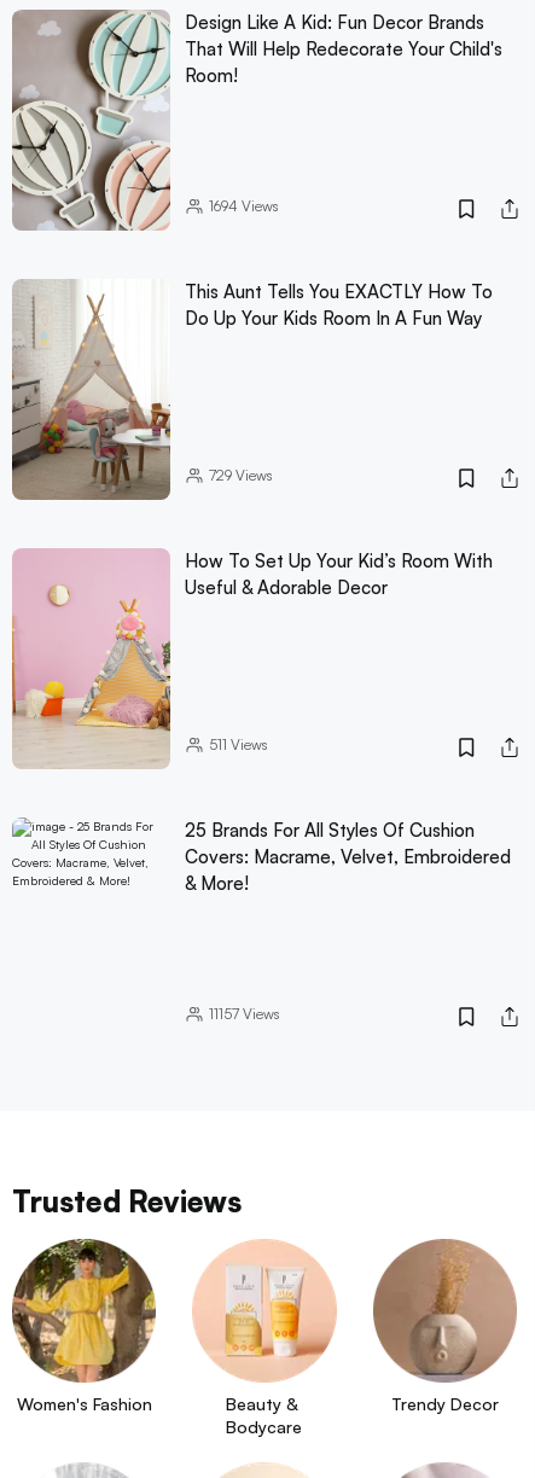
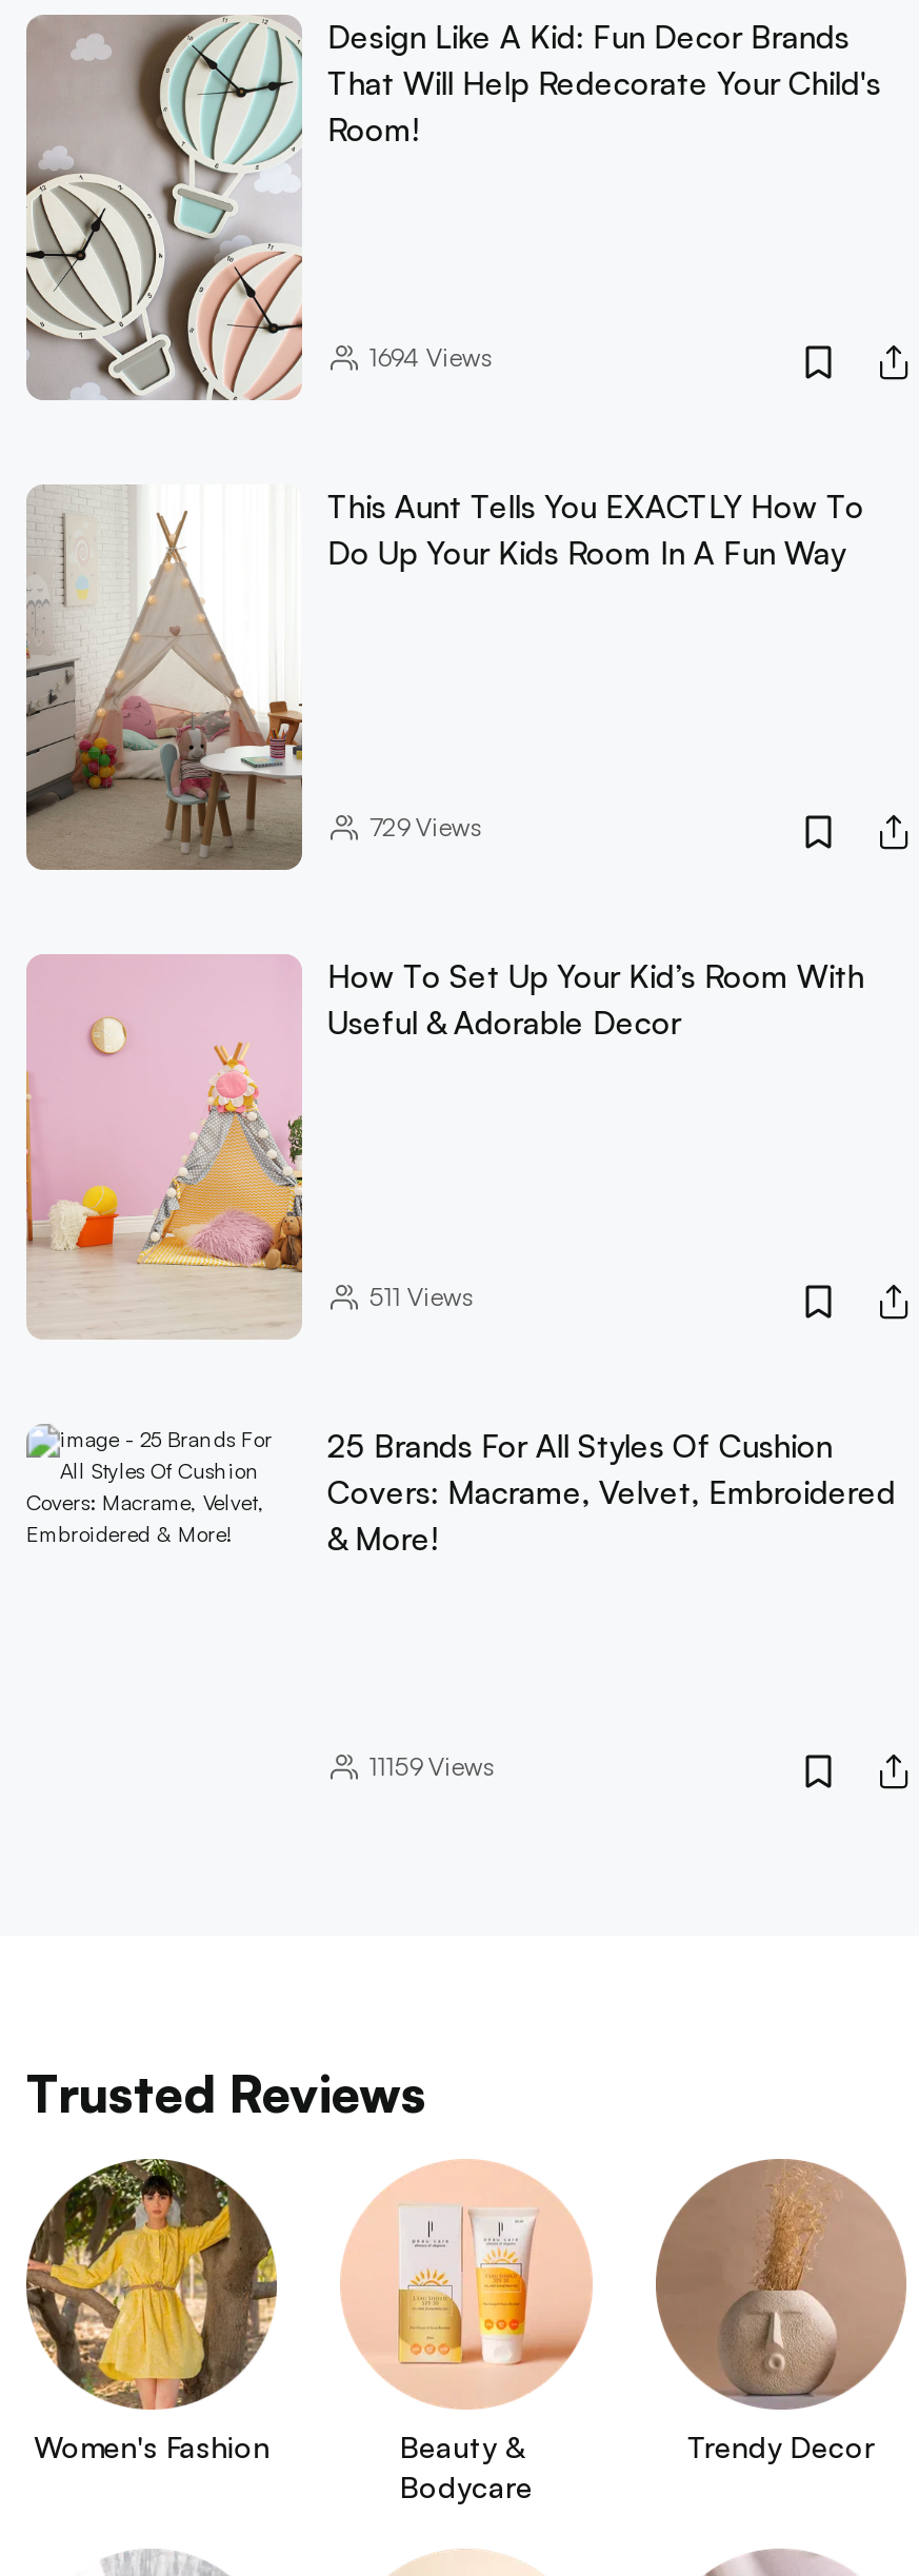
- 11157Views
+ 11159Views
